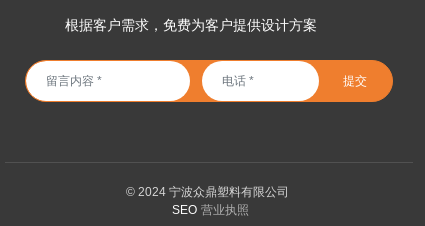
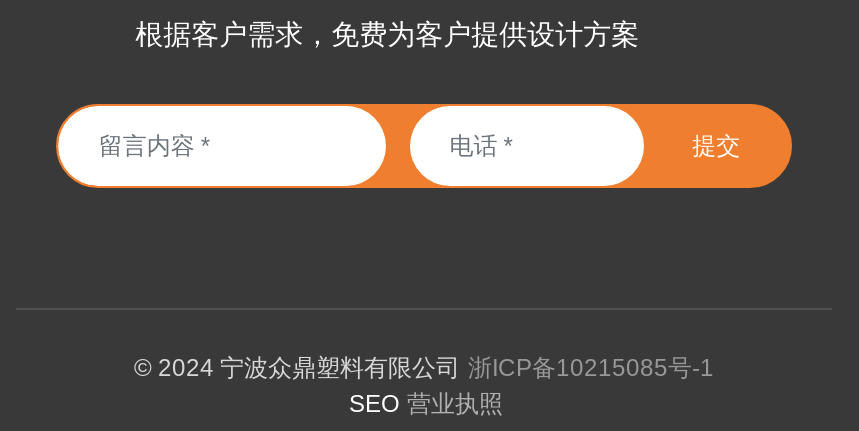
- © 2024 宁波众鼎塑料有限公司
+ © 2024 宁波众鼎塑料有限公司 浙ICP备10215085号-1
